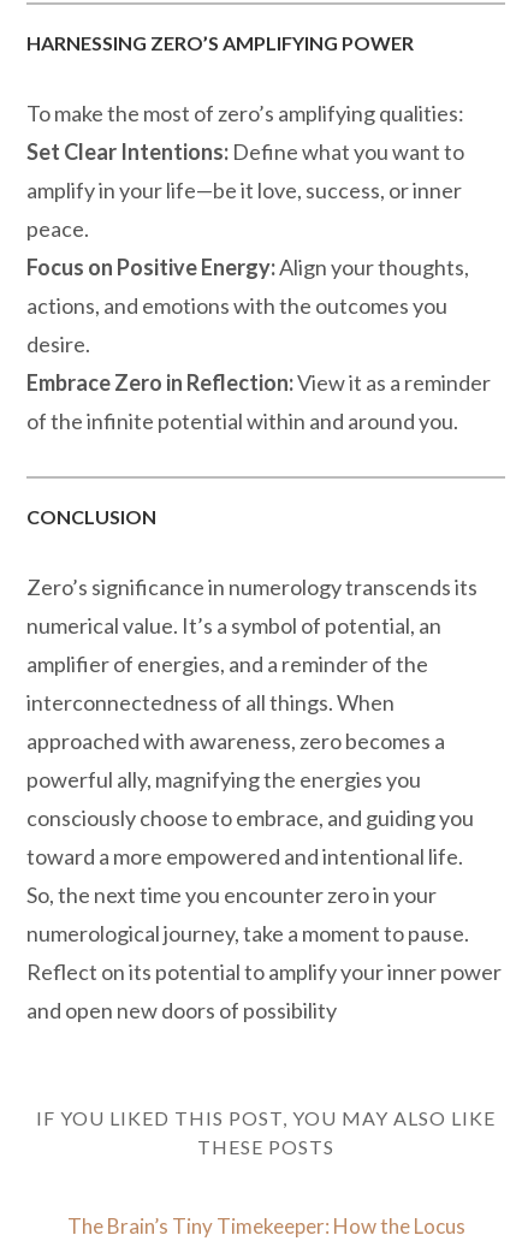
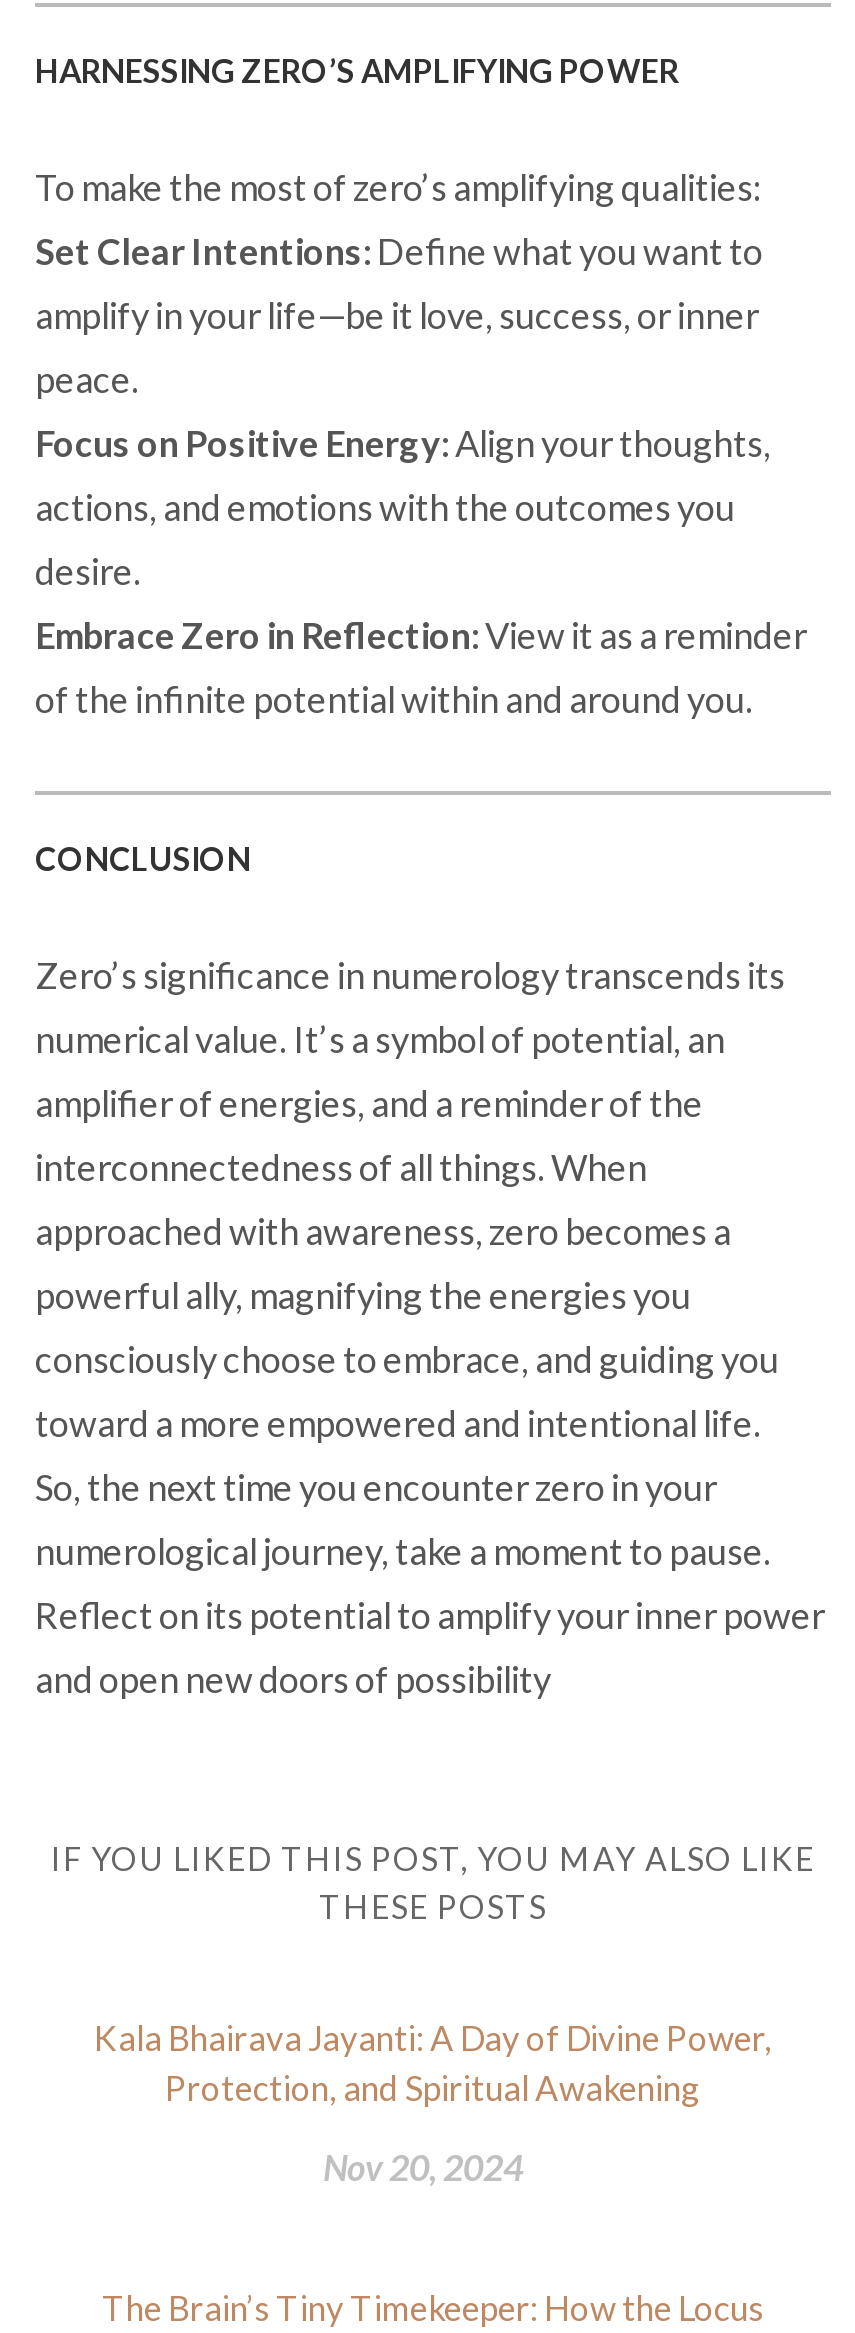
+ Kala Bhairava Jayanti: A Day of Divine Power,
+ Protection, and Spiritual Awakening
+ Nov 20, 2024
